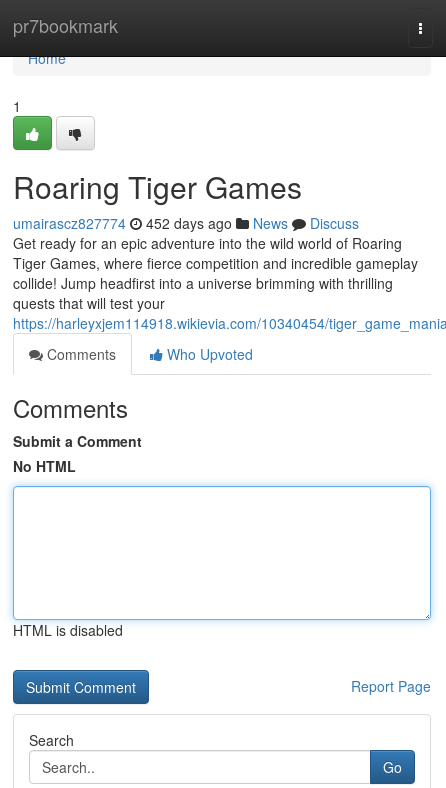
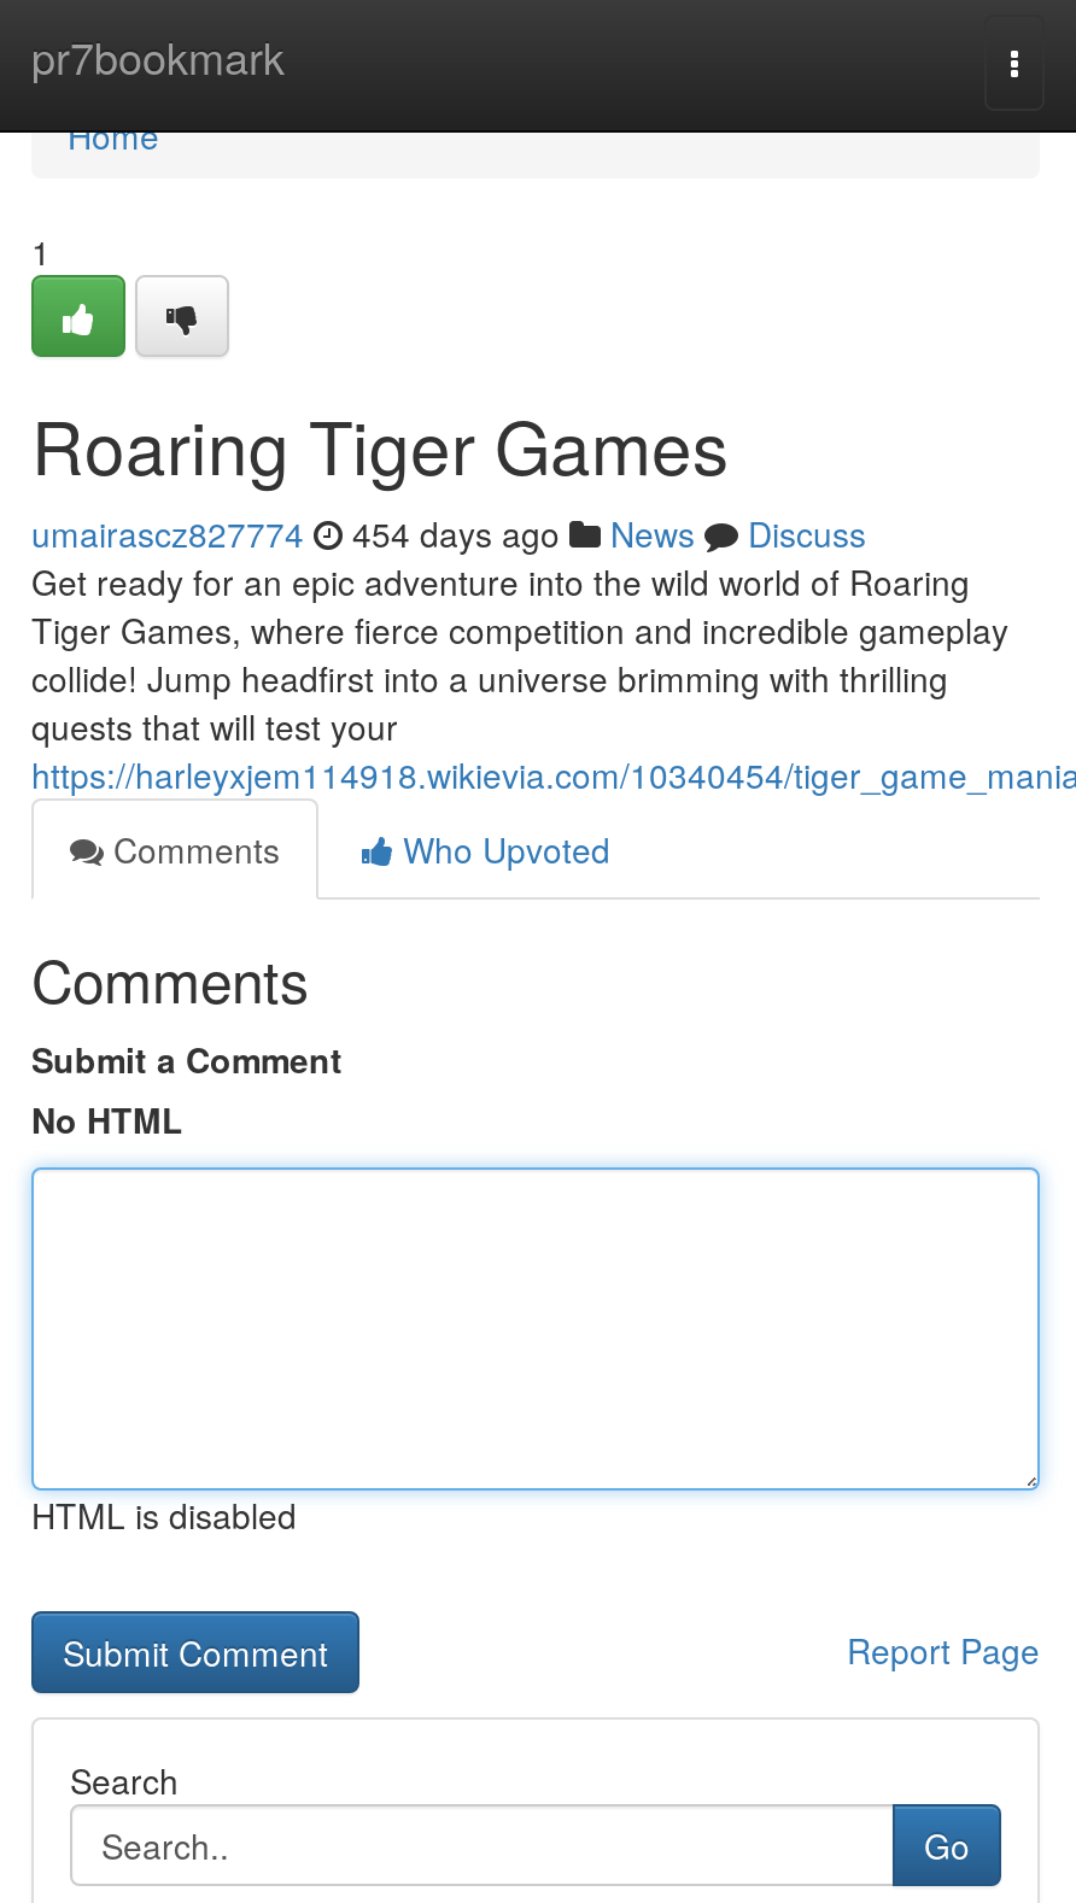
- umairascz827774 452 days ago News Discuss
+ umairascz827774 454 days ago News Discuss
